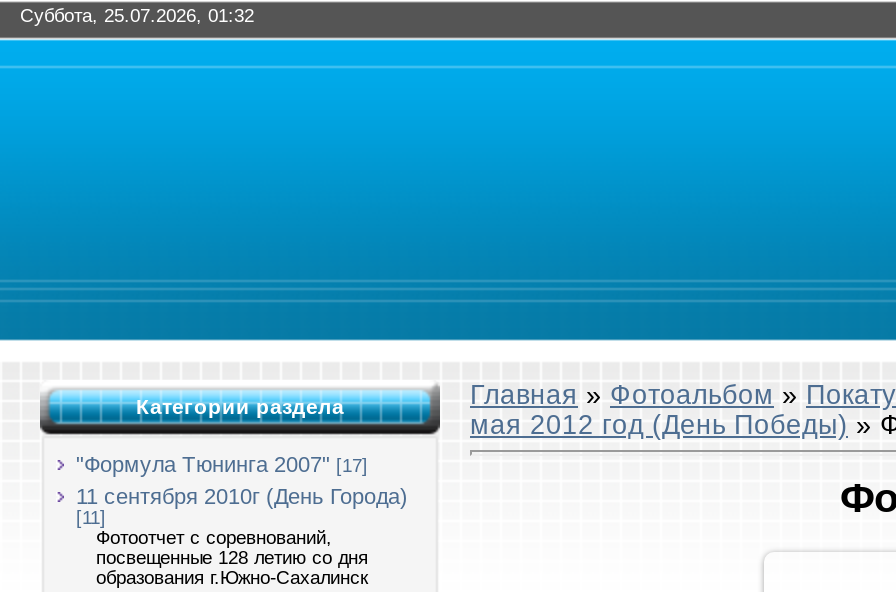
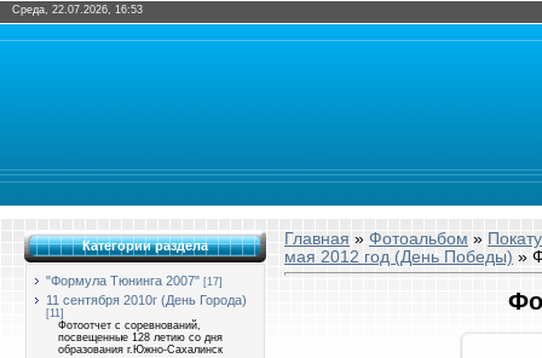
- Суббота, 25.07.2026, 01:32
+ Среда, 22.07.2026, 16:53
